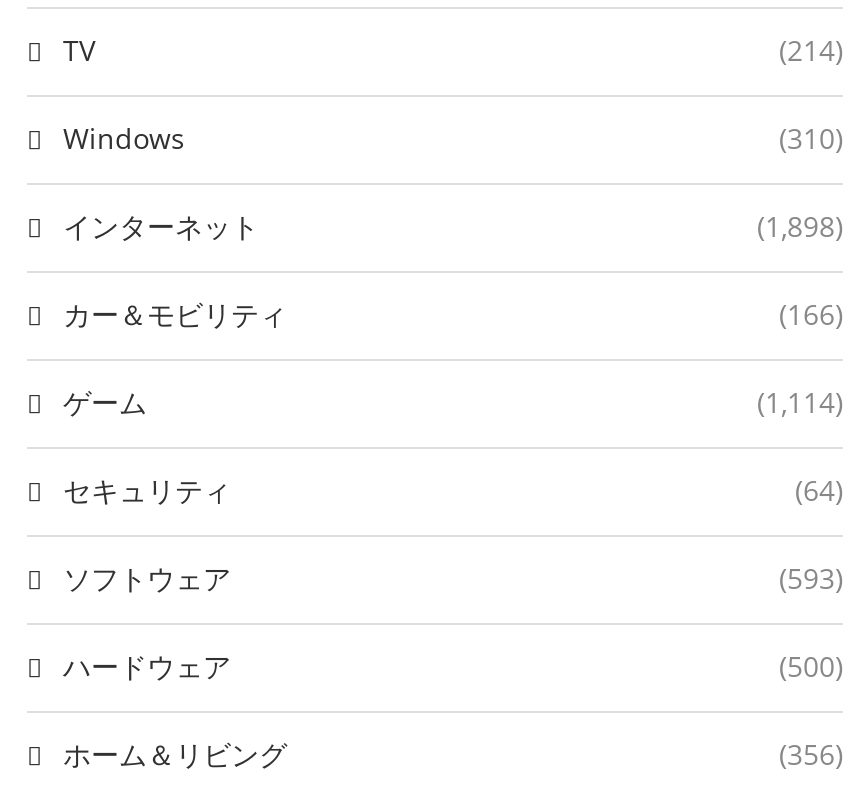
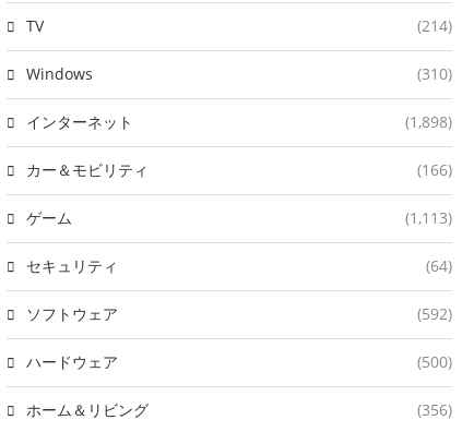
- (1,114)
+ (1,113)

- (593)
+ (592)
